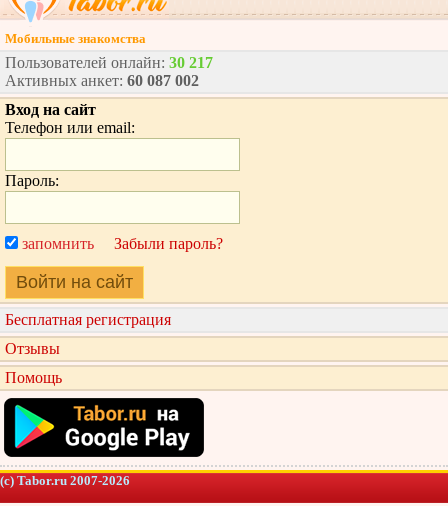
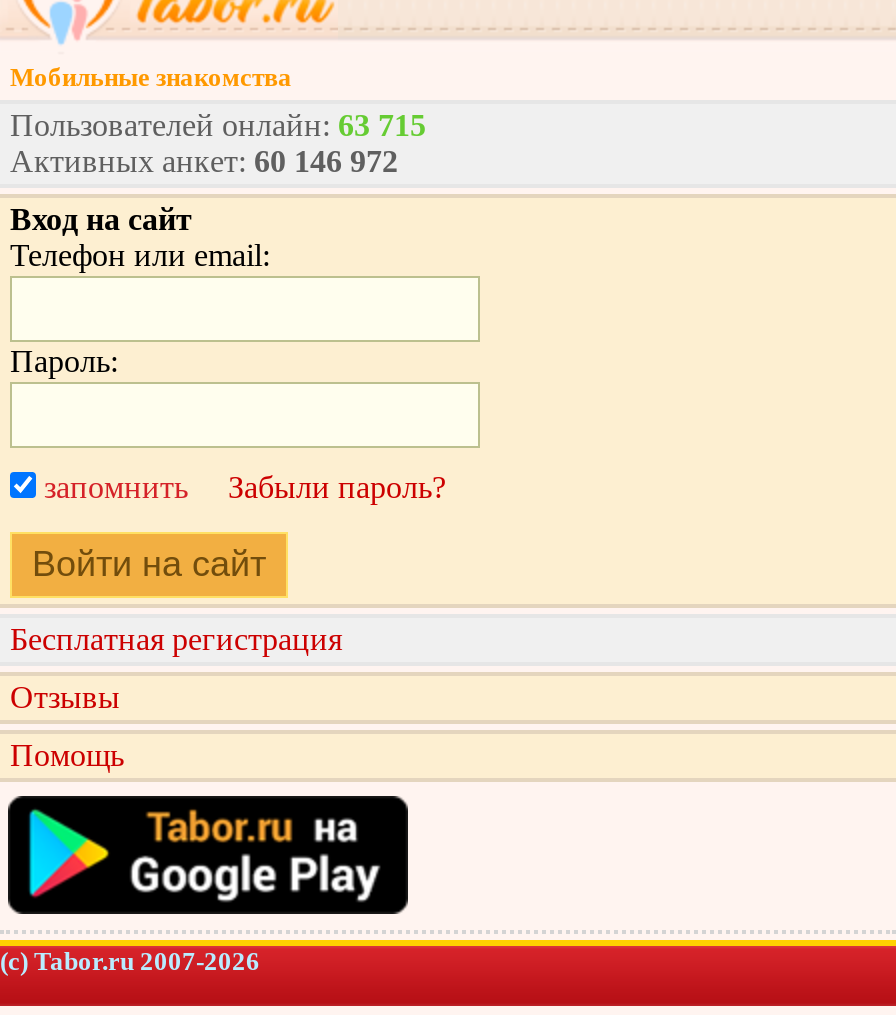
- Пользователей онлайн: 30 217
+ Пользователей онлайн: 63 715

- Активных анкет: 60 087 002
+ Активных анкет: 60 146 972
